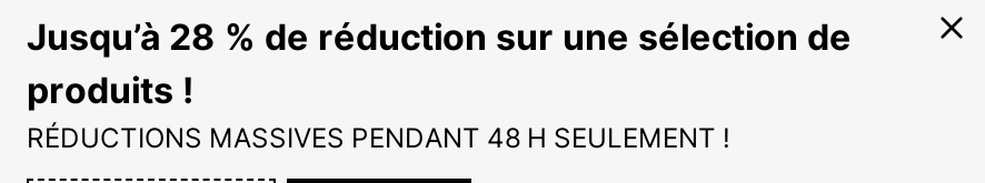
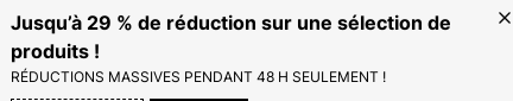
- Jusqu’à 28 % de réduction sur une sélection de
+ Jusqu’à 29 % de réduction sur une sélection de
